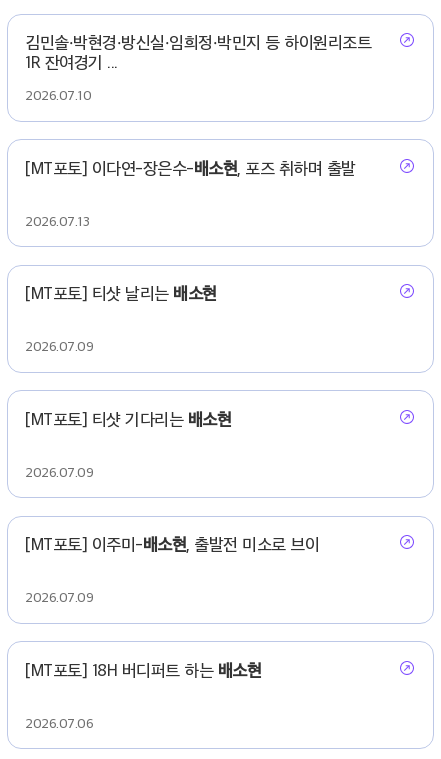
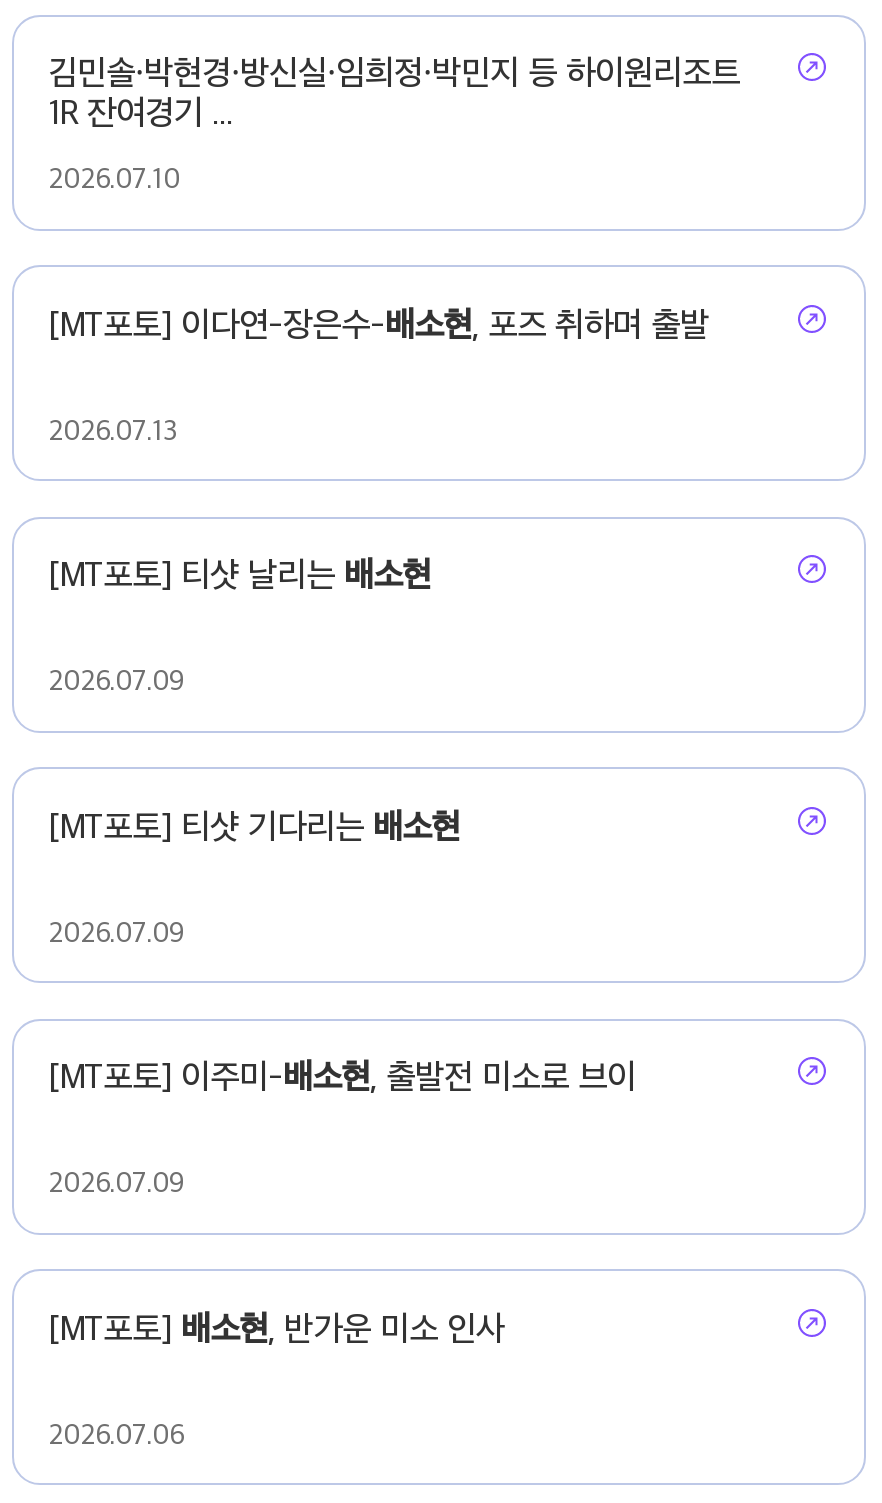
- [MT포토] 18H 버디퍼트 하는 배소현
+ [MT포토] 배소현, 반가운 미소 인사
